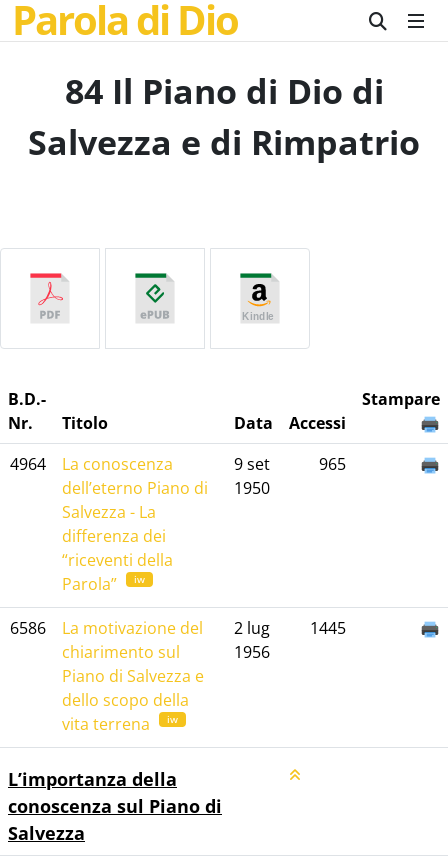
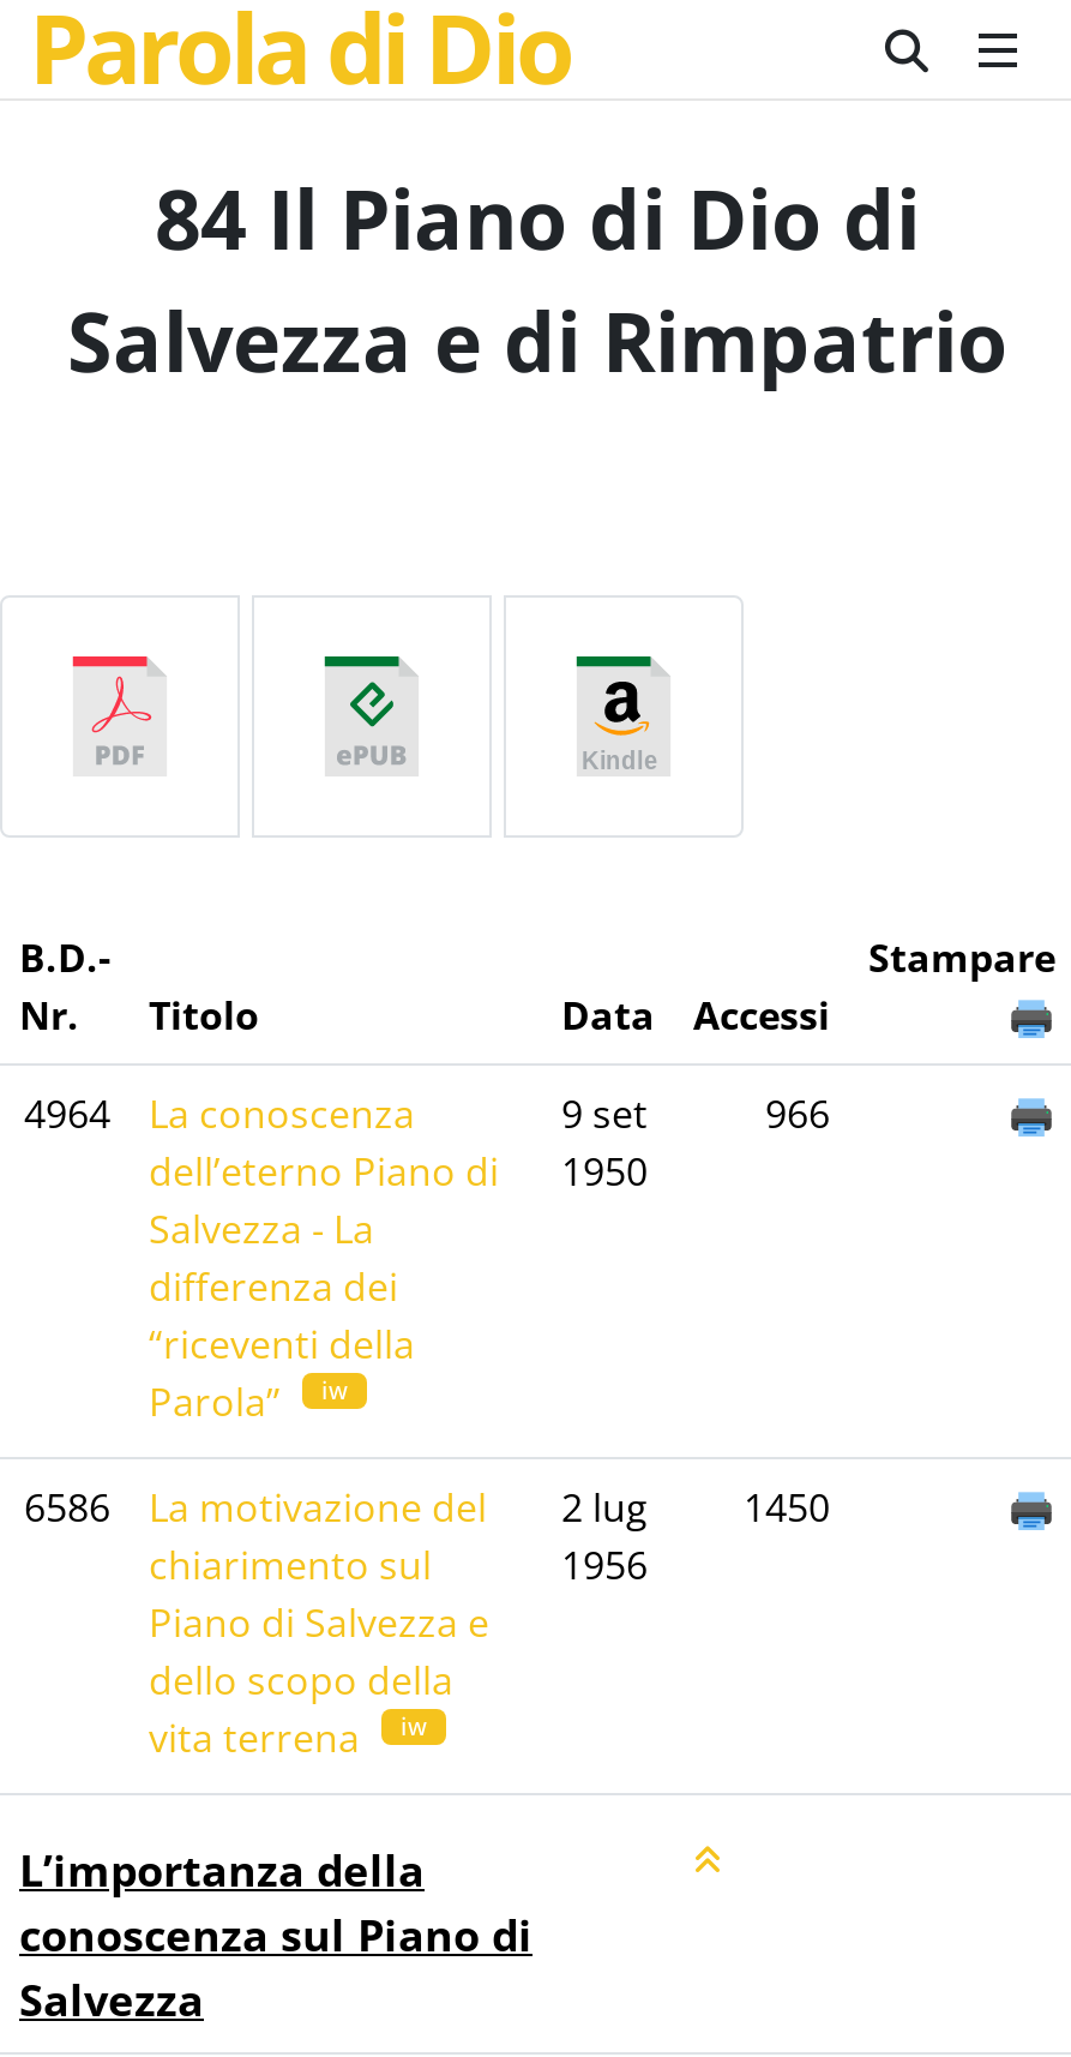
- 965
+ 966

- 6586 La motivazione del 2 lug 1445
+ 6586 La motivazione del 2 lug 1450
